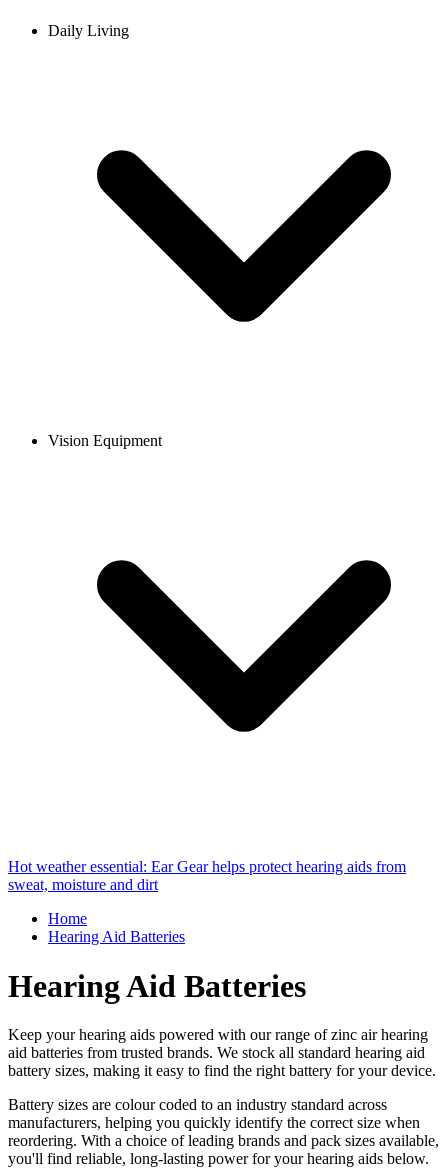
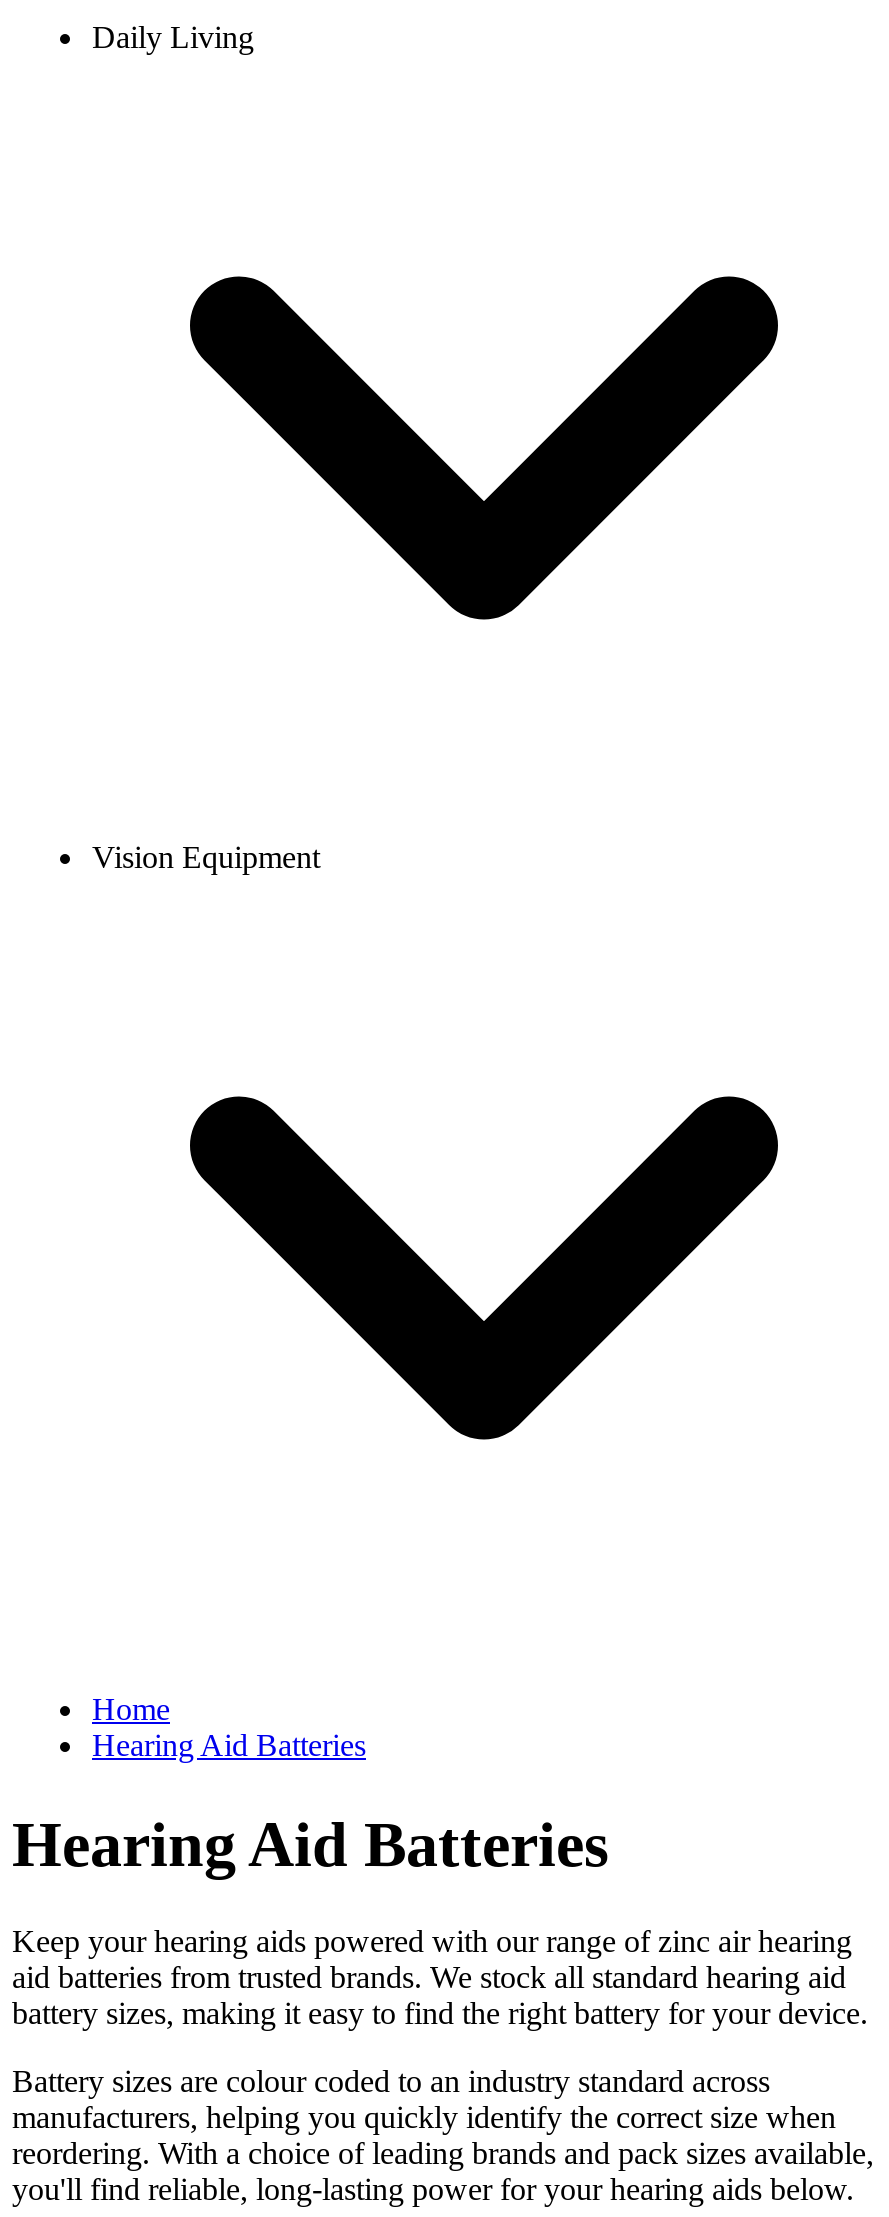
- Hot weather essential: Ear Gear helps protect hearing aids from
- sweat, moisture and dirt
